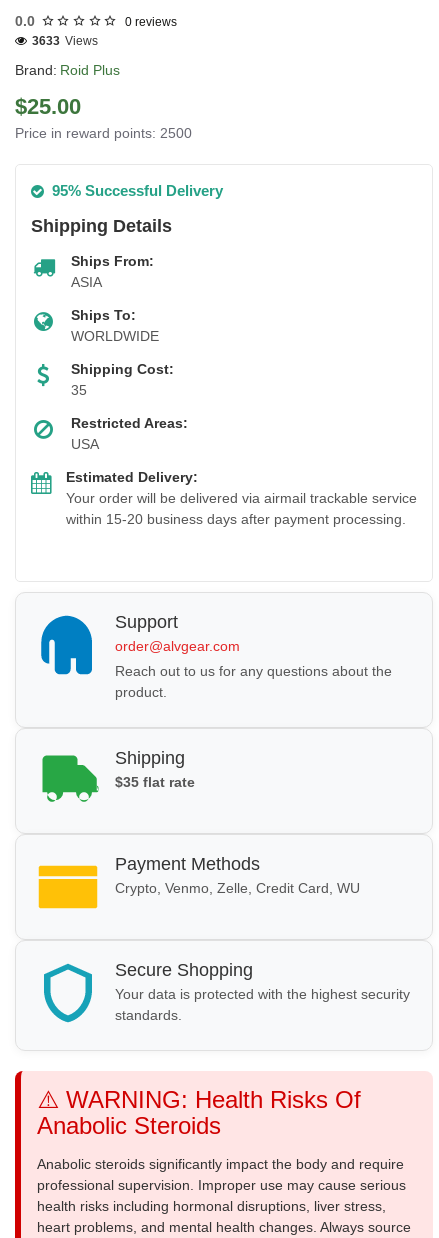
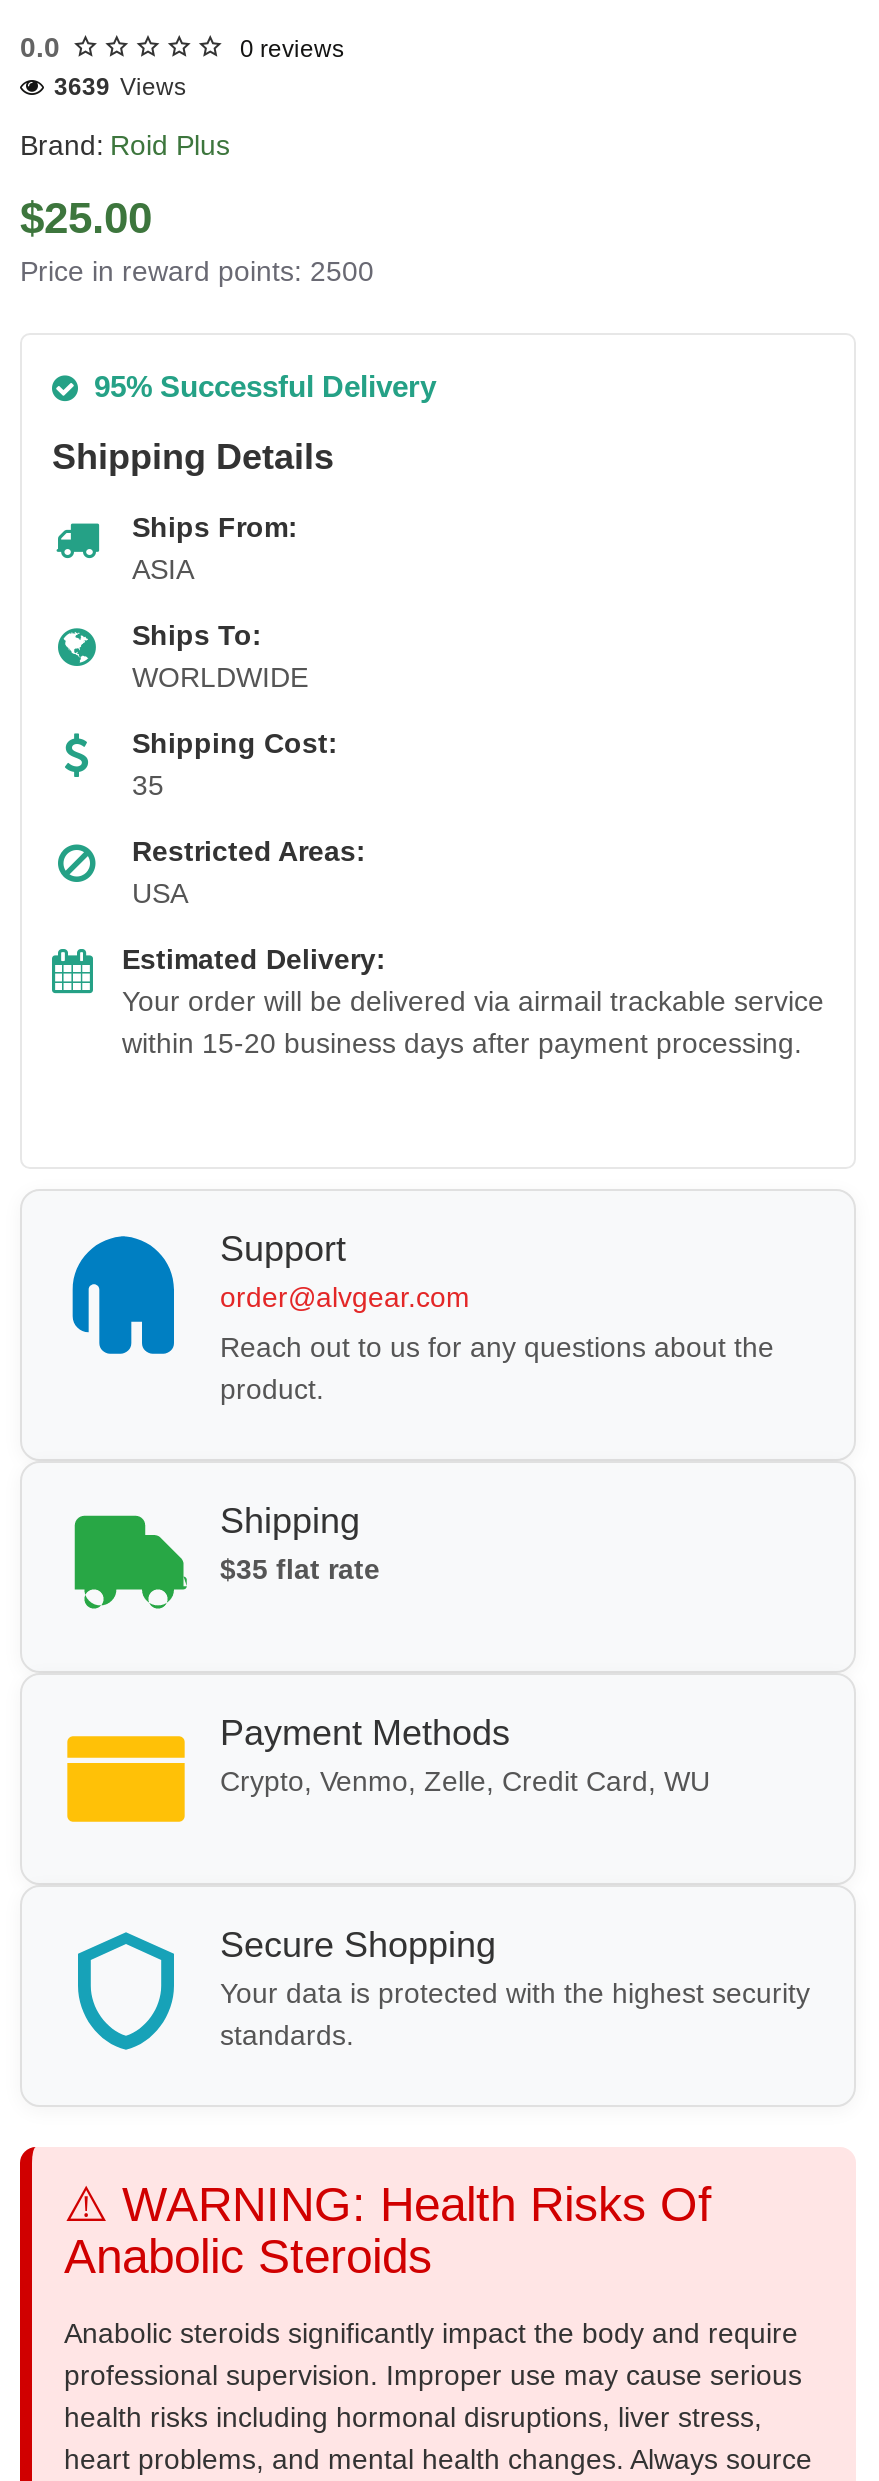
- 3633 Views
+ 3639 Views
